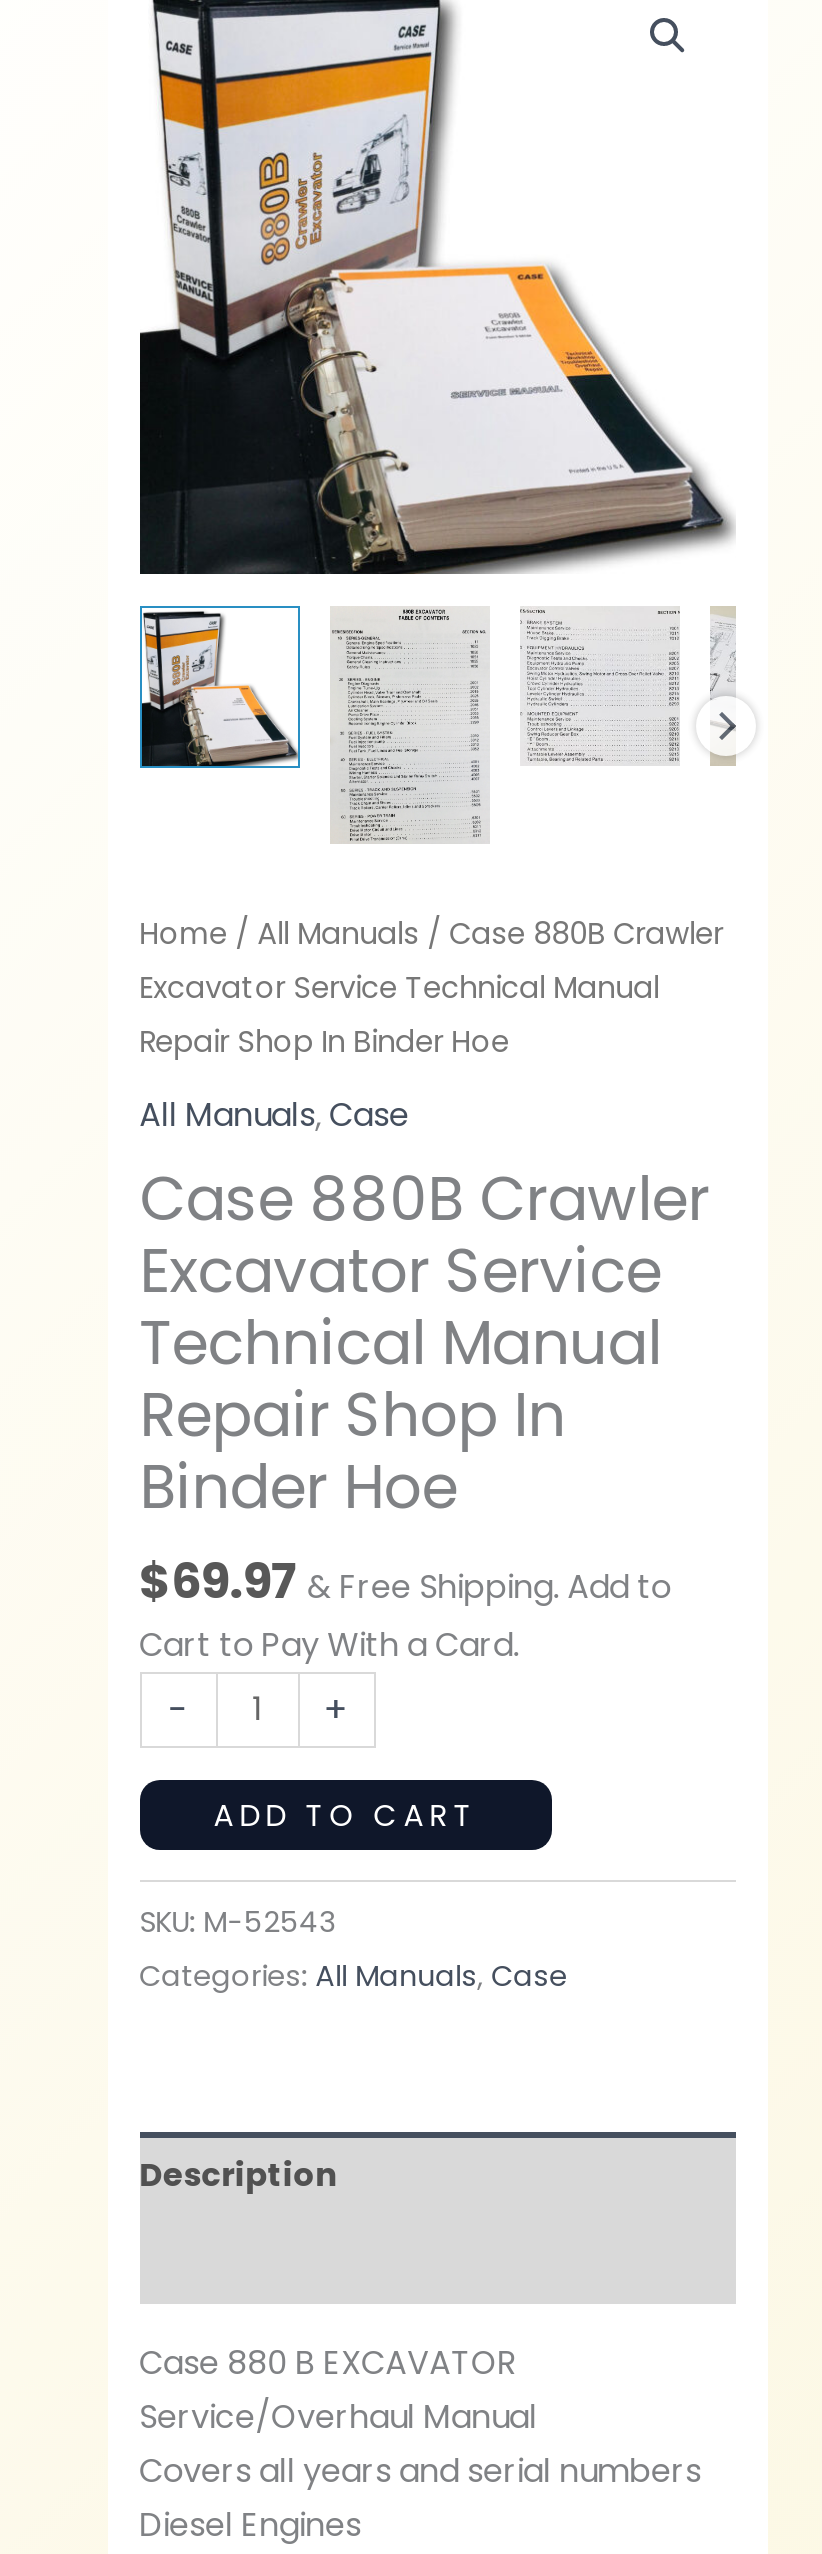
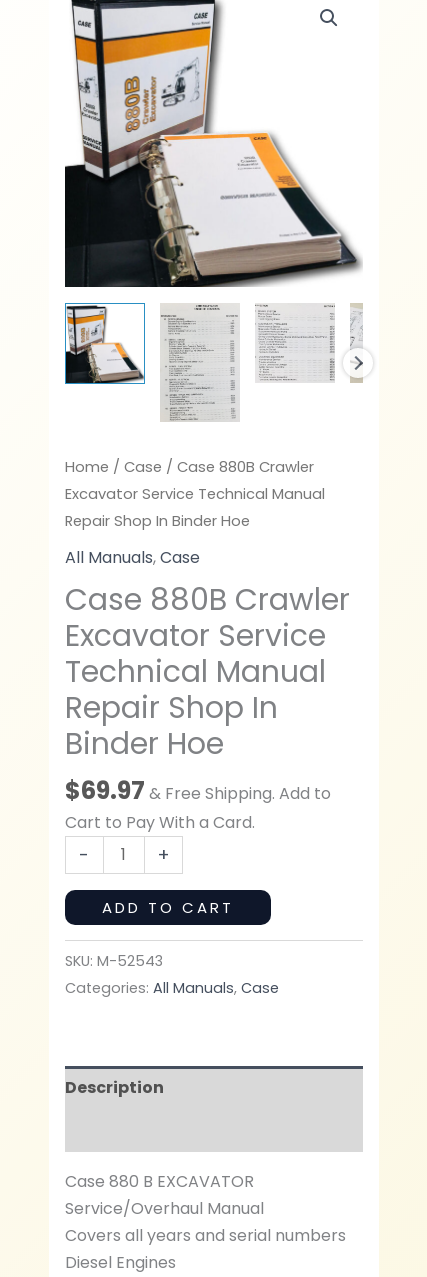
- Home / All Manuals / Case 880B Crawler
+ Home / Case / Case 880B Crawler
